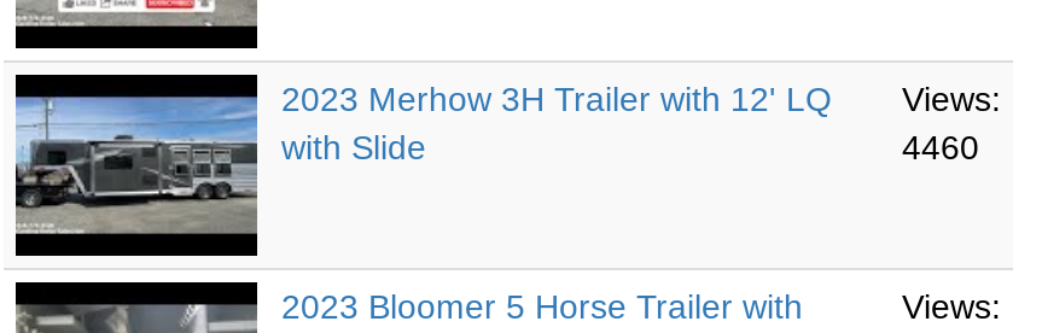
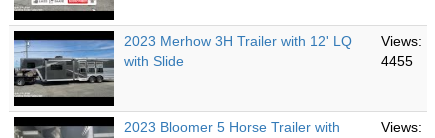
- 4460
+ 4455
